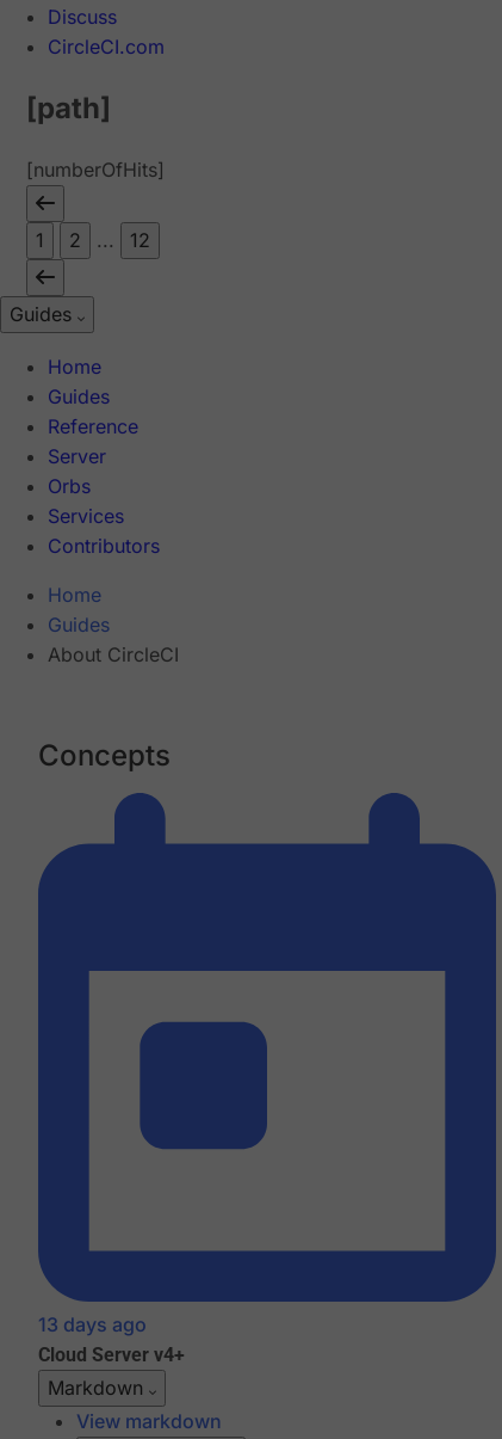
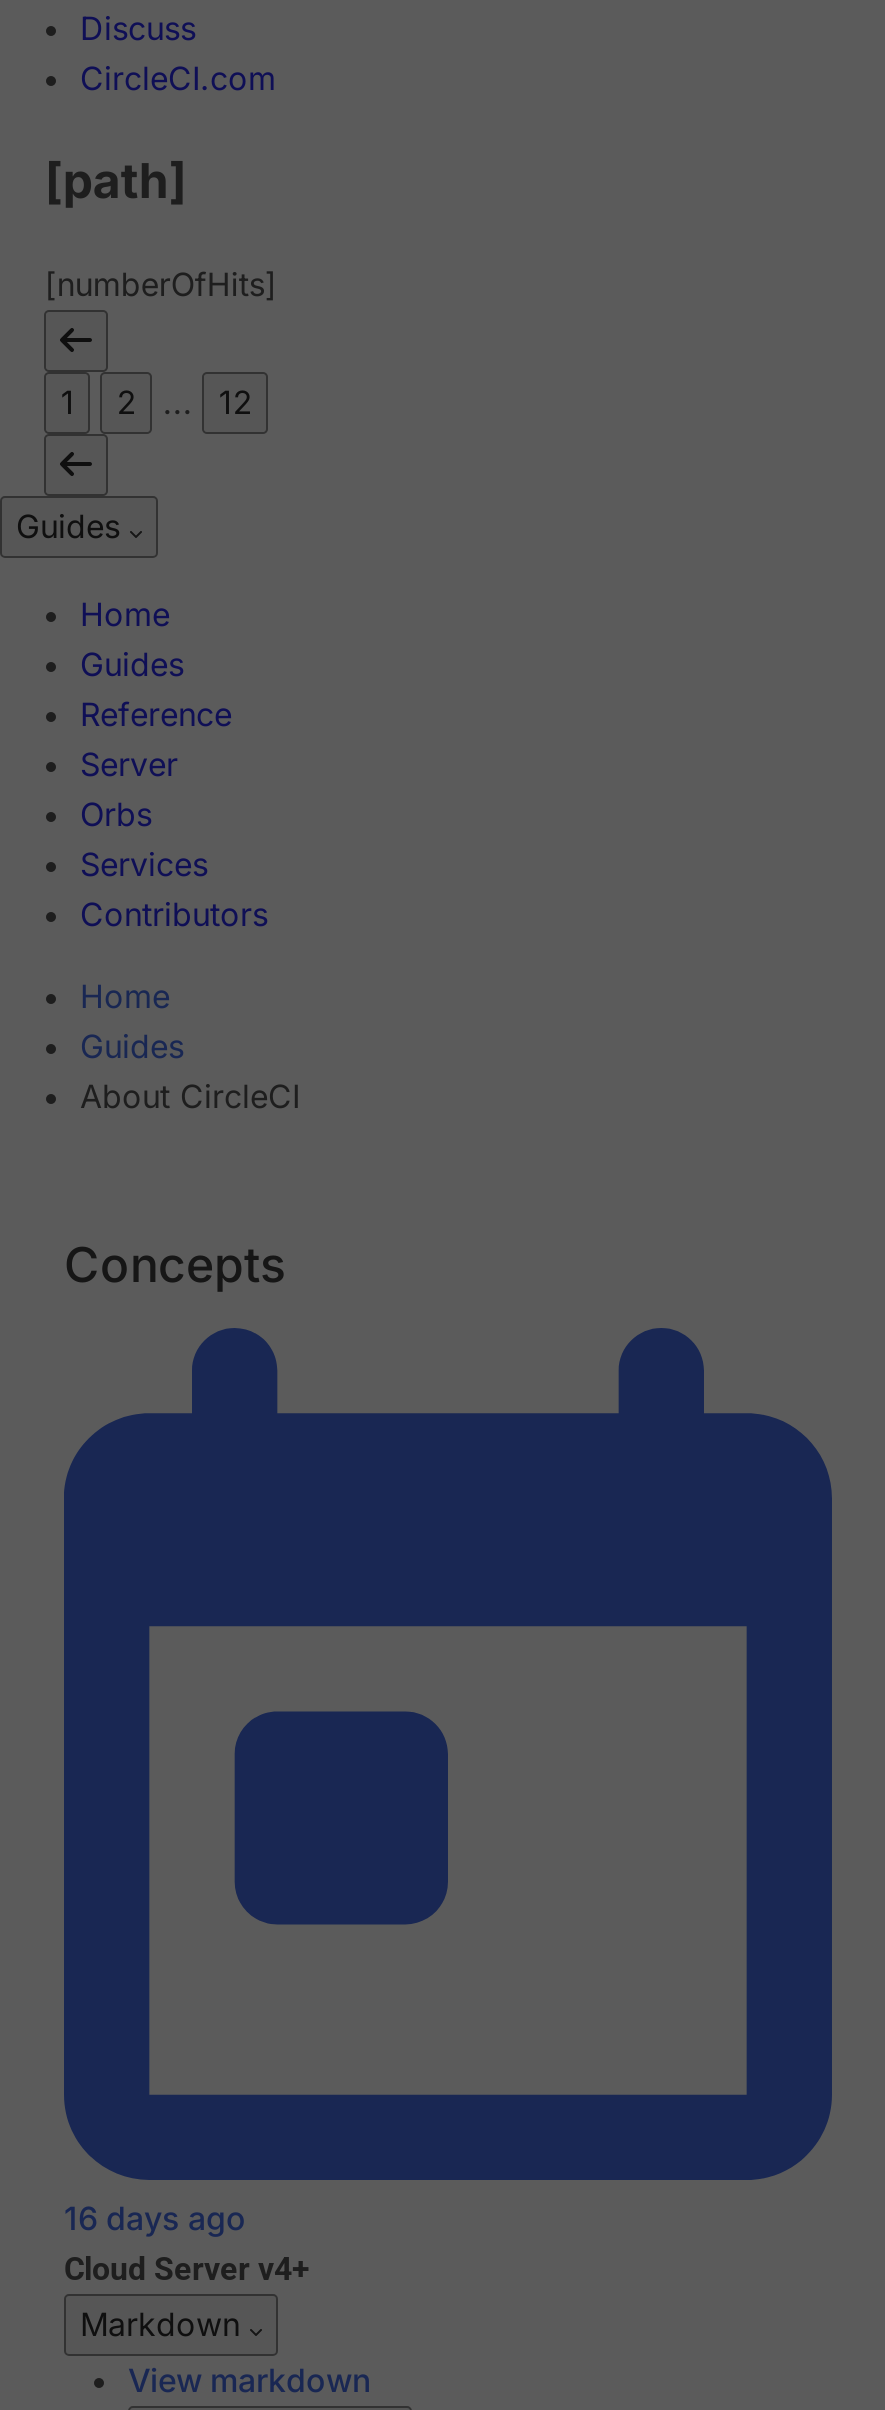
- 13 days ago
+ 16 days ago
